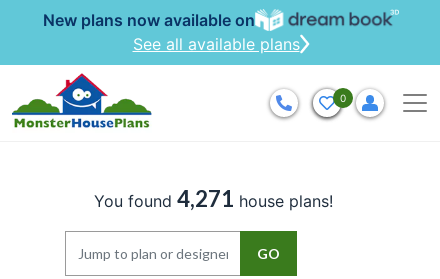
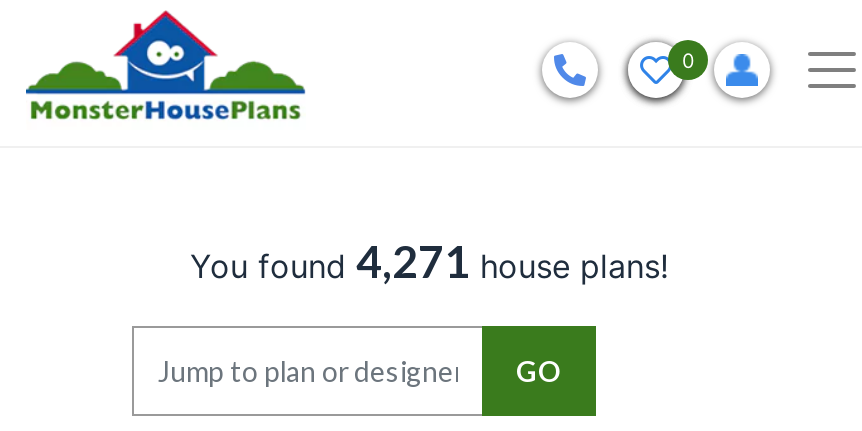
- New plans now available on
- See all available plans
